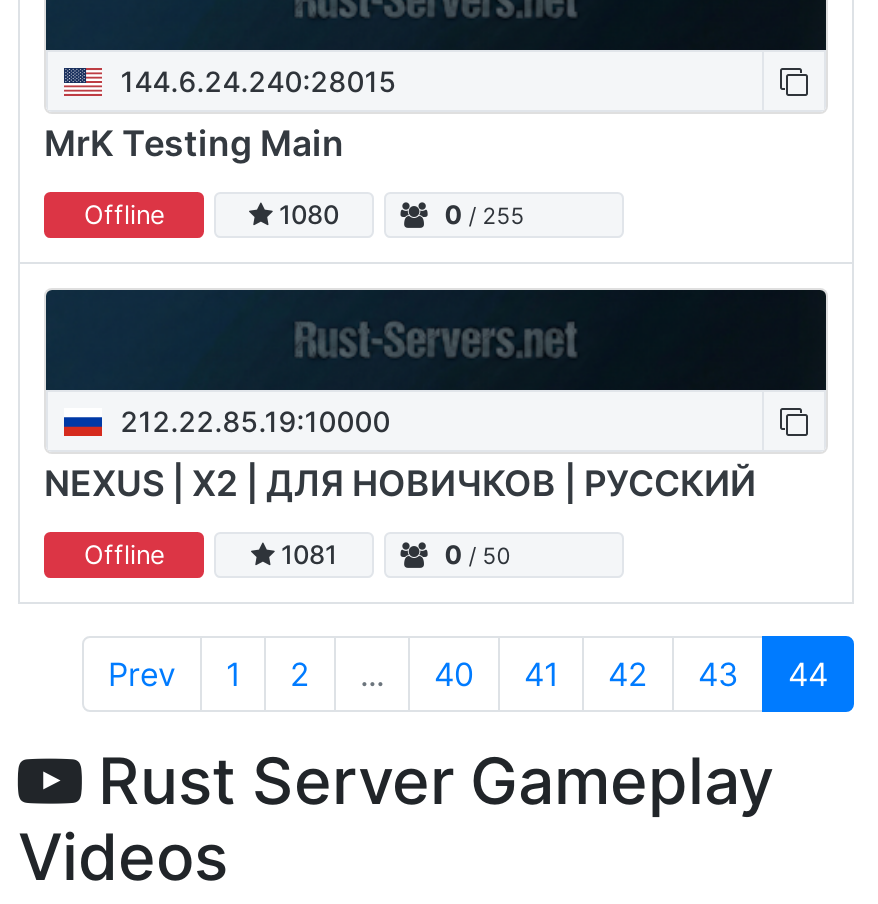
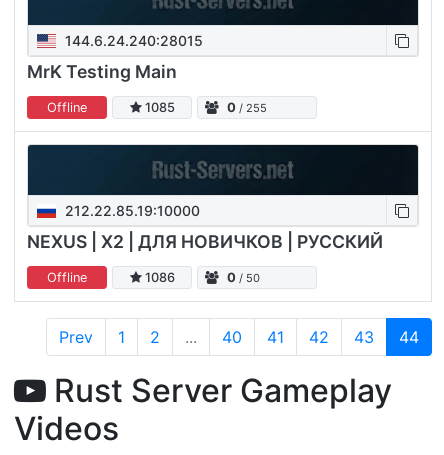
- 1080
+ 1085

- 1081
+ 1086
